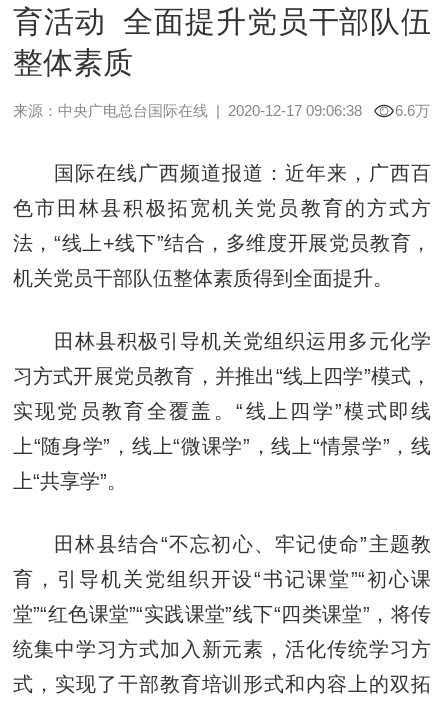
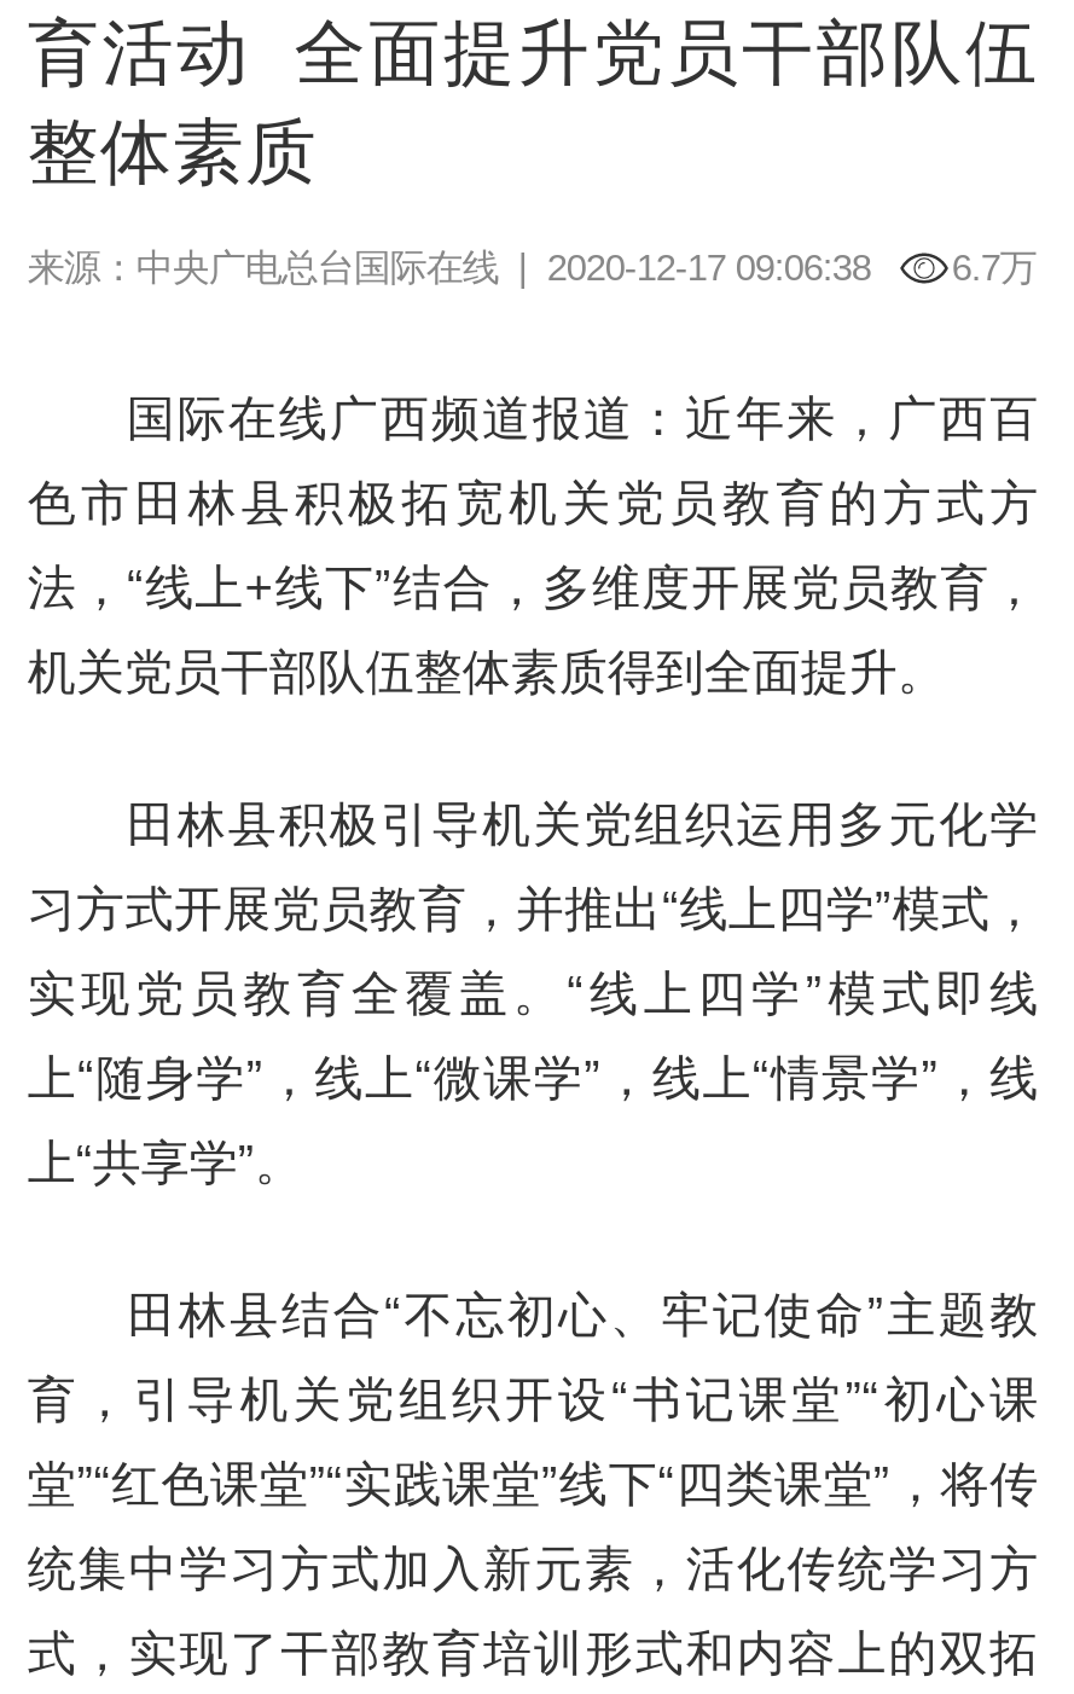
- 6.6万
+ 6.7万
